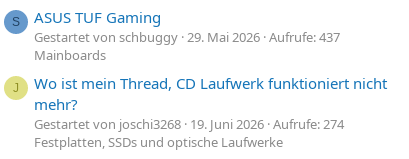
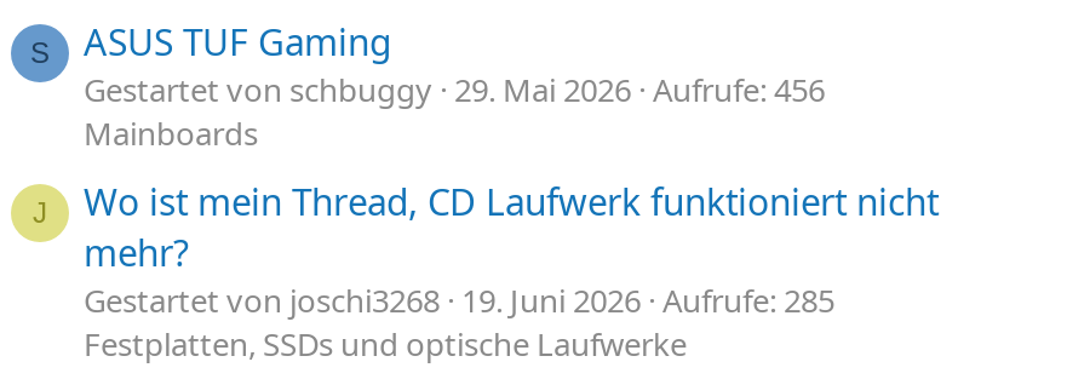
- Gestartet von schbuggy 29. Mai 2026 Aufrufe: 437
+ Gestartet von schbuggy 29. Mai 2026 Aufrufe: 456

- Gestartet von joschi3268 19. Juni 2026 Aufrufe: 274
+ Gestartet von joschi3268 19. Juni 2026 Aufrufe: 285
